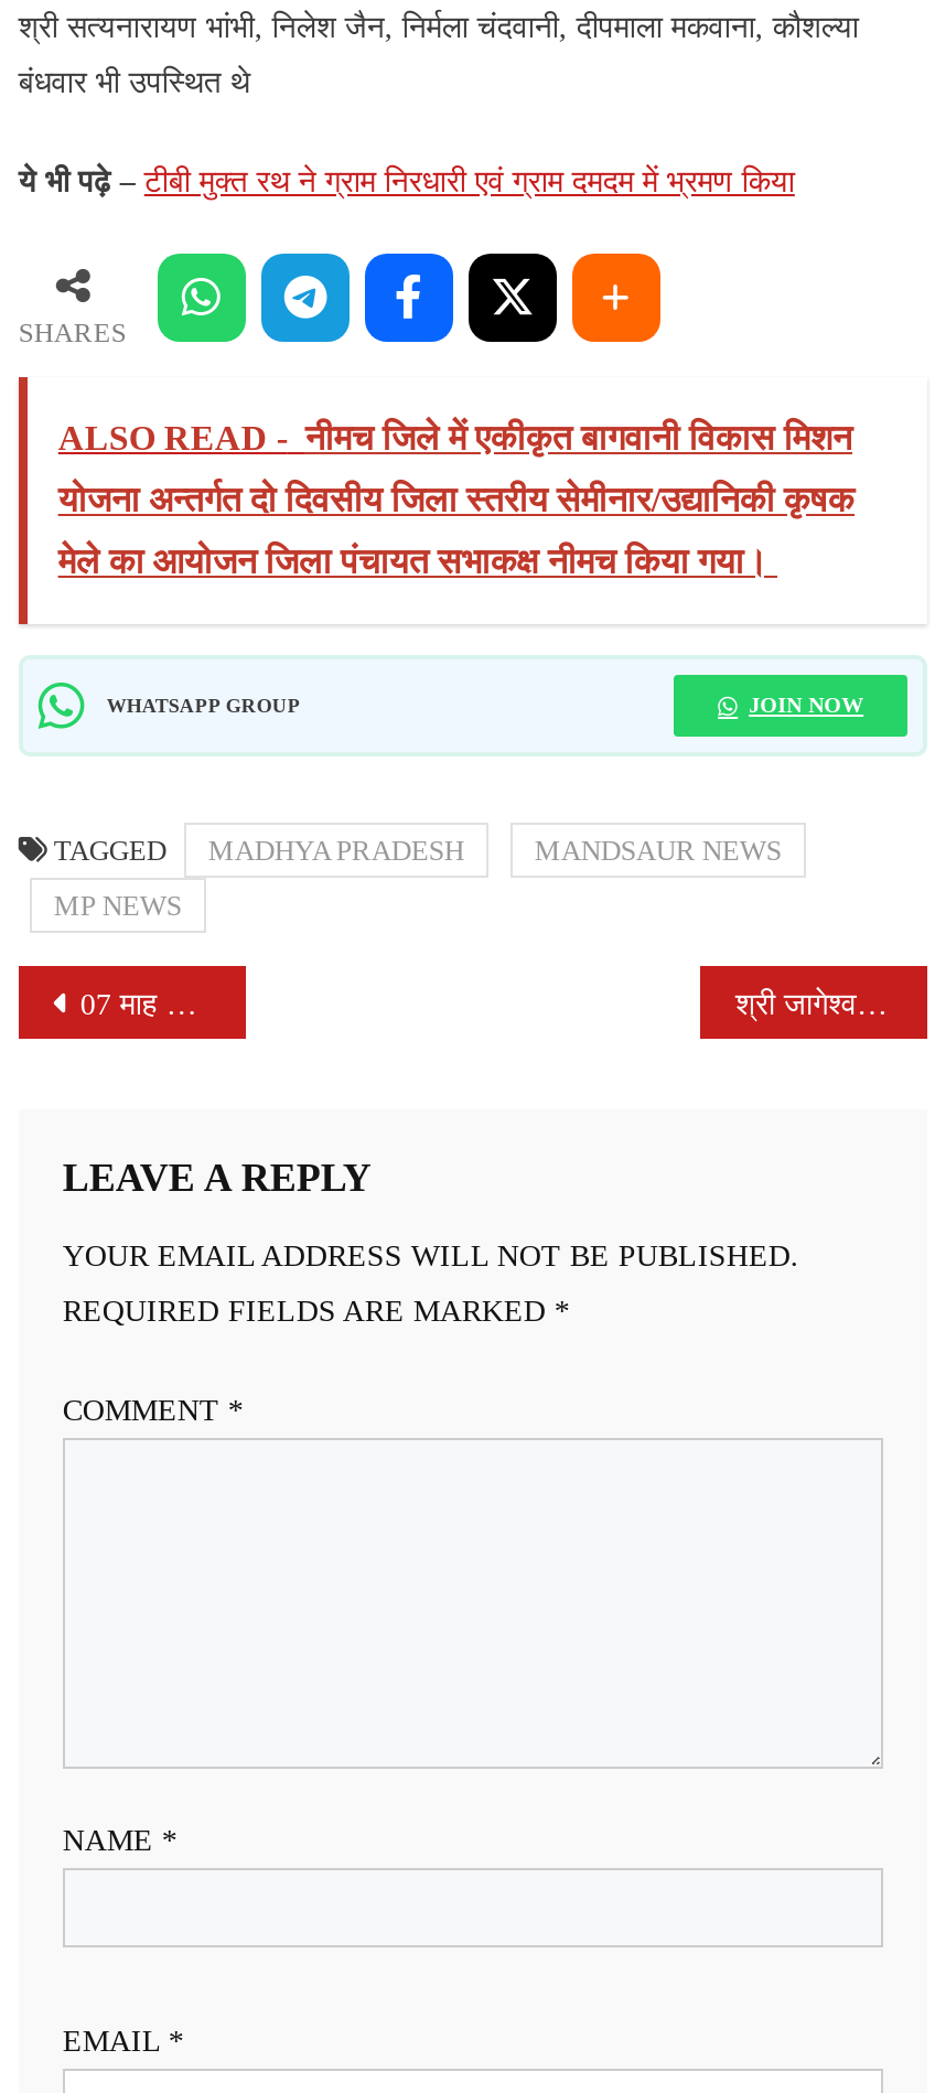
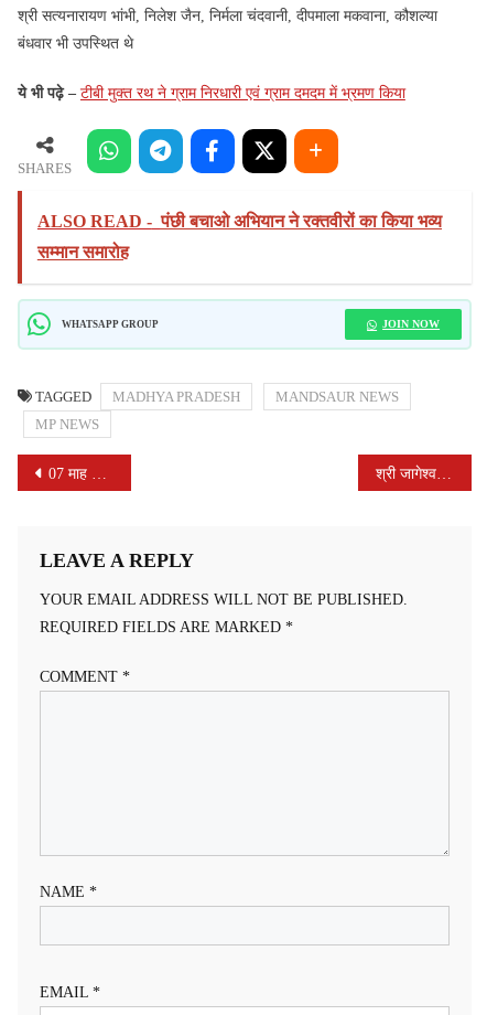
- ALSO READ - नीमच जिले में एकीकृत बागवानी विकास मिशन
- योजना अन्‍तर्गत दो दिवसीय जिला स्‍तरीय सेमीनार/उद्यानिकी कृषक
- मेले का आयोजन जिला पंचायत सभाकक्ष नीमच किया गया।
+ ALSO READ - पंछी बचाओ अभियान ने रक्तवीरों का किया भव्य
+ सम्मान समारोह
